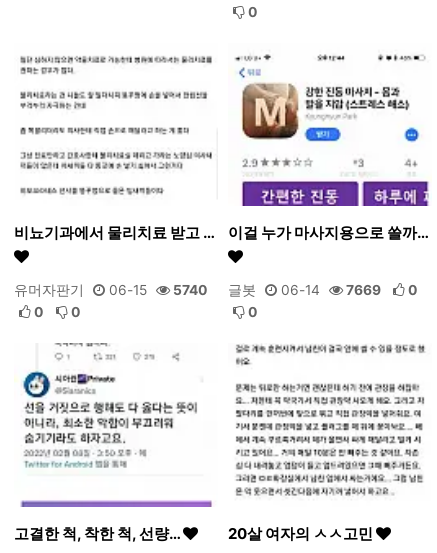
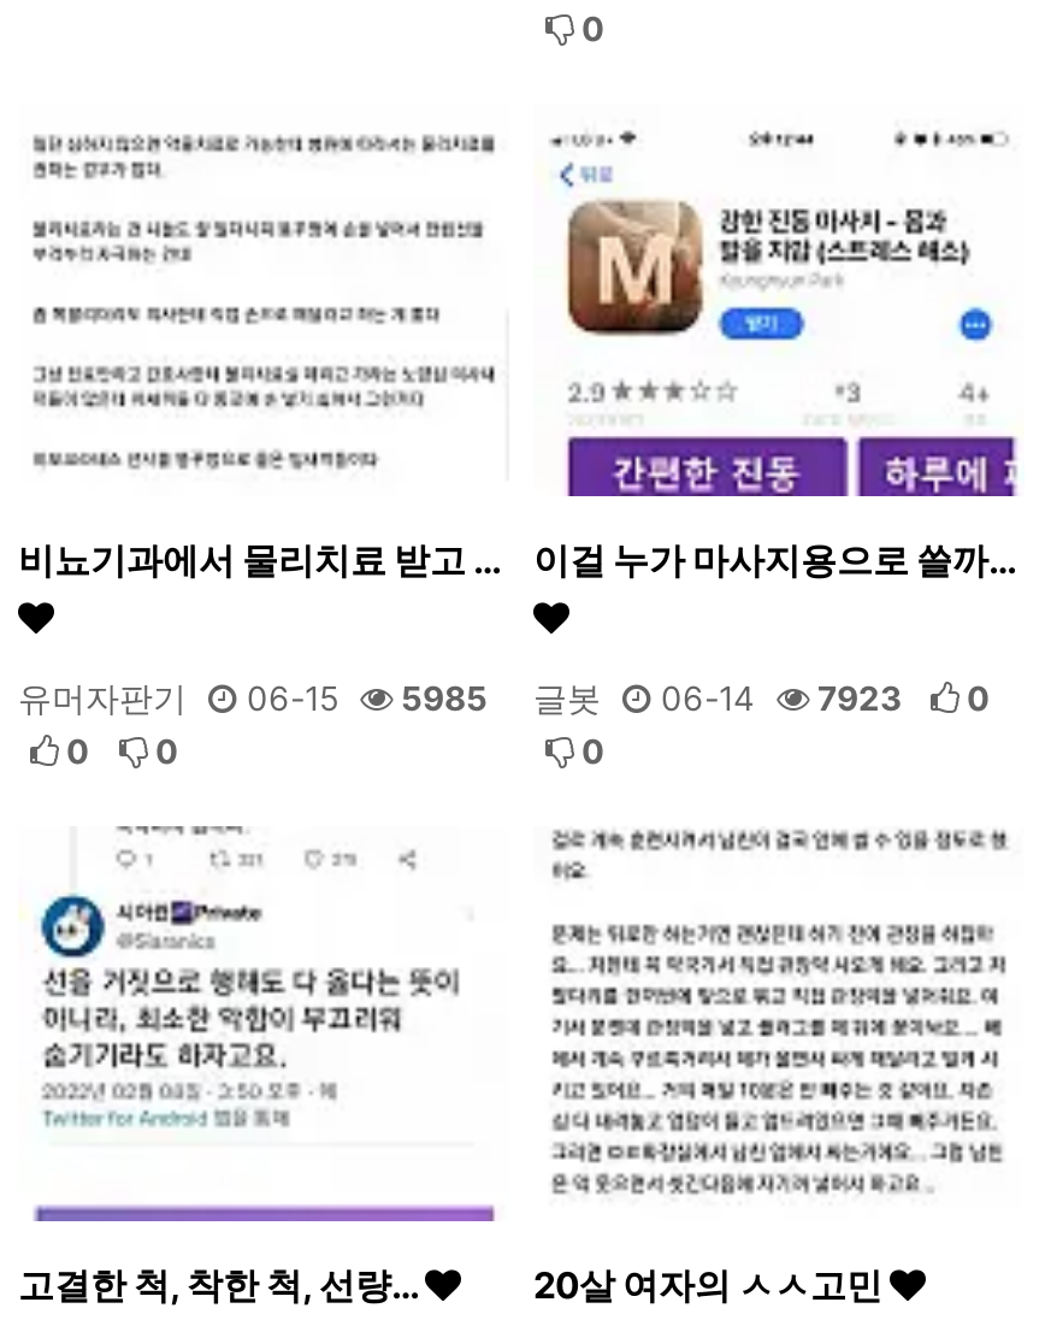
- 5740
+ 5985

- 7669
+ 7923
